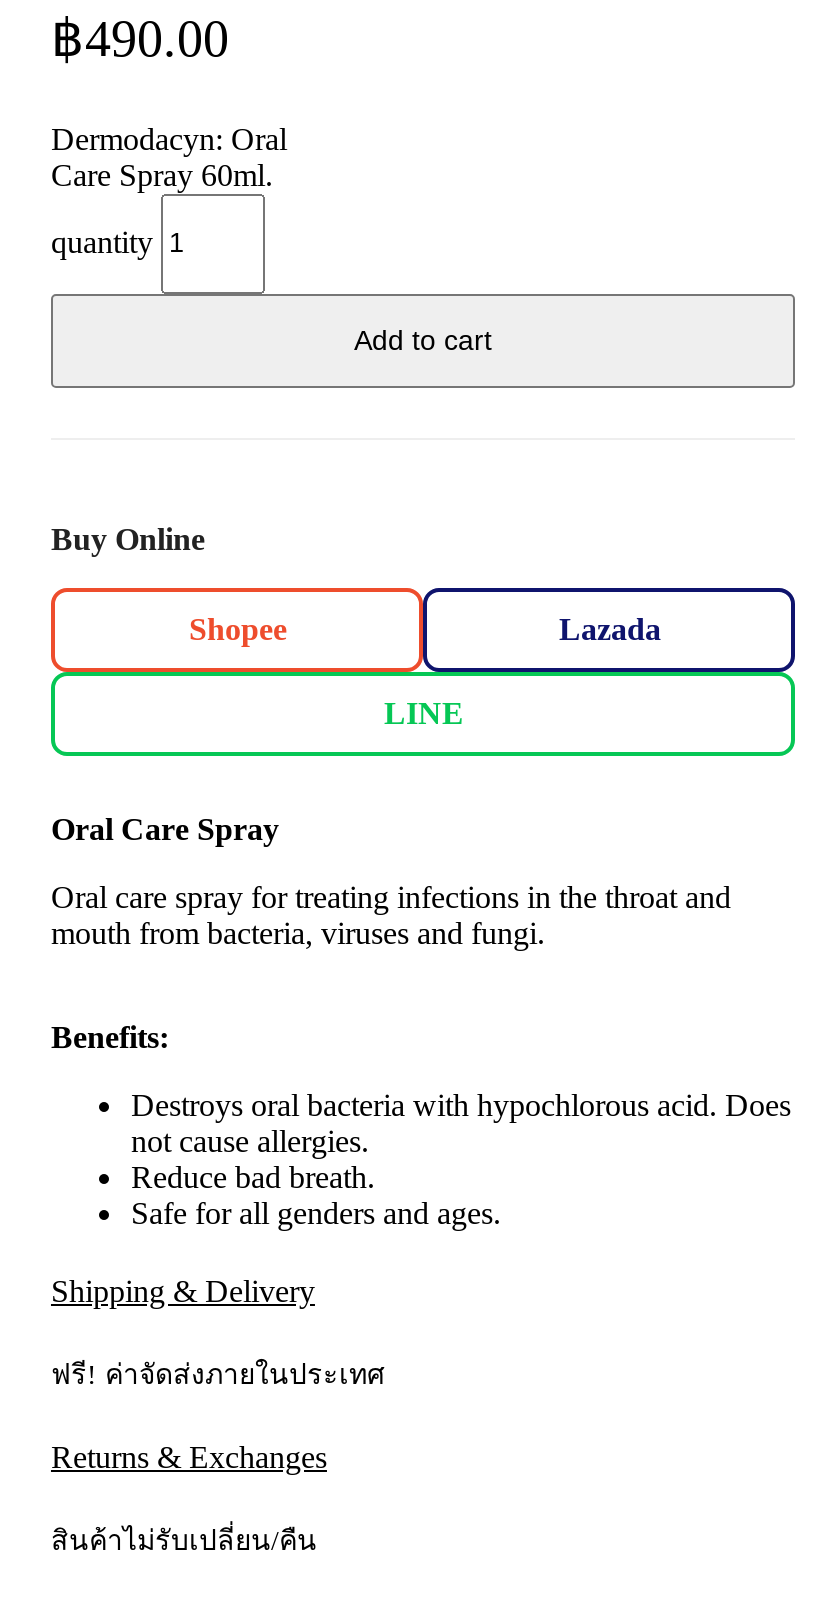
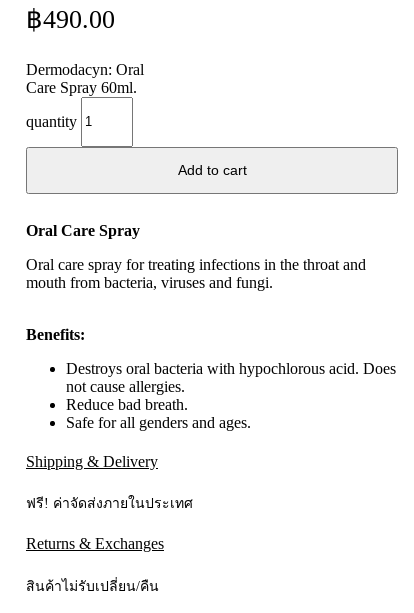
- [image]
- Buy Online
- Shopee
- Lazada
- LINE
